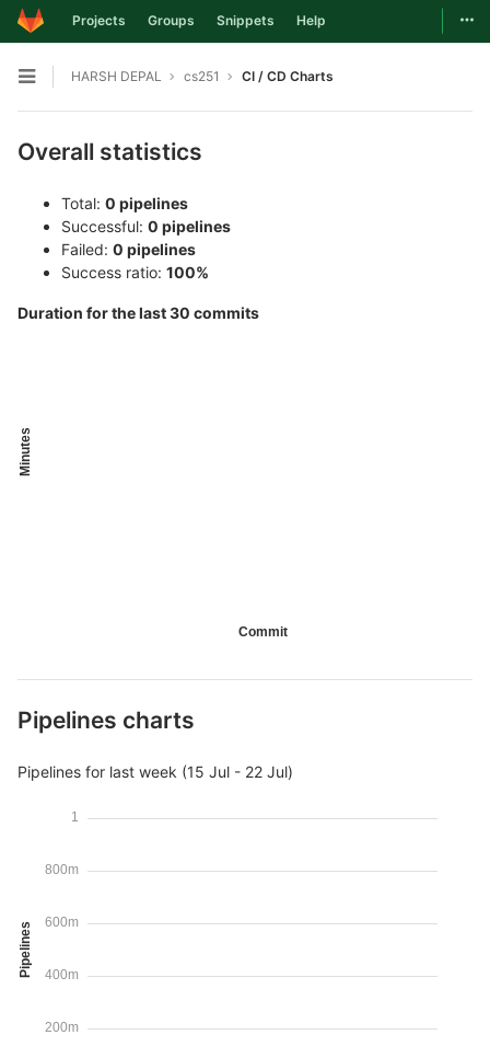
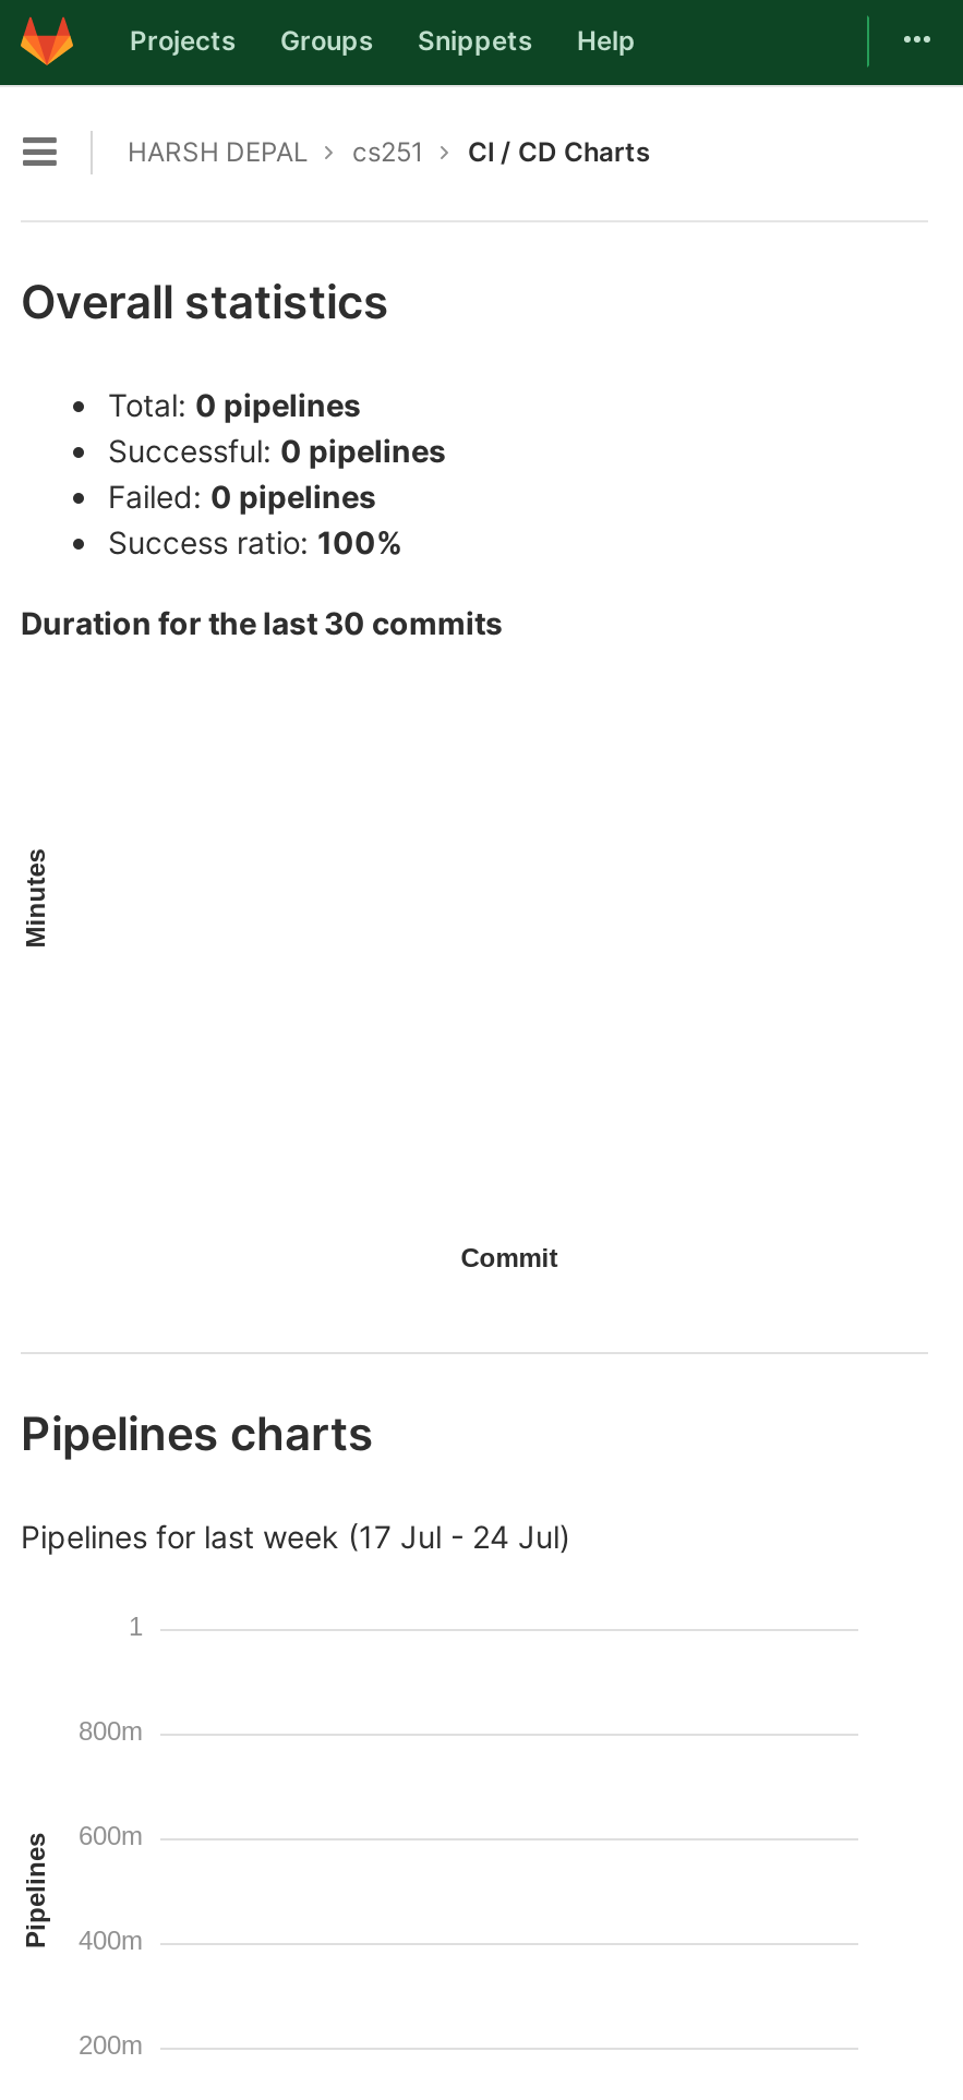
- Pipelines for last week (15 Jul - 22 Jul)
+ Pipelines for last week (17 Jul - 24 Jul)
